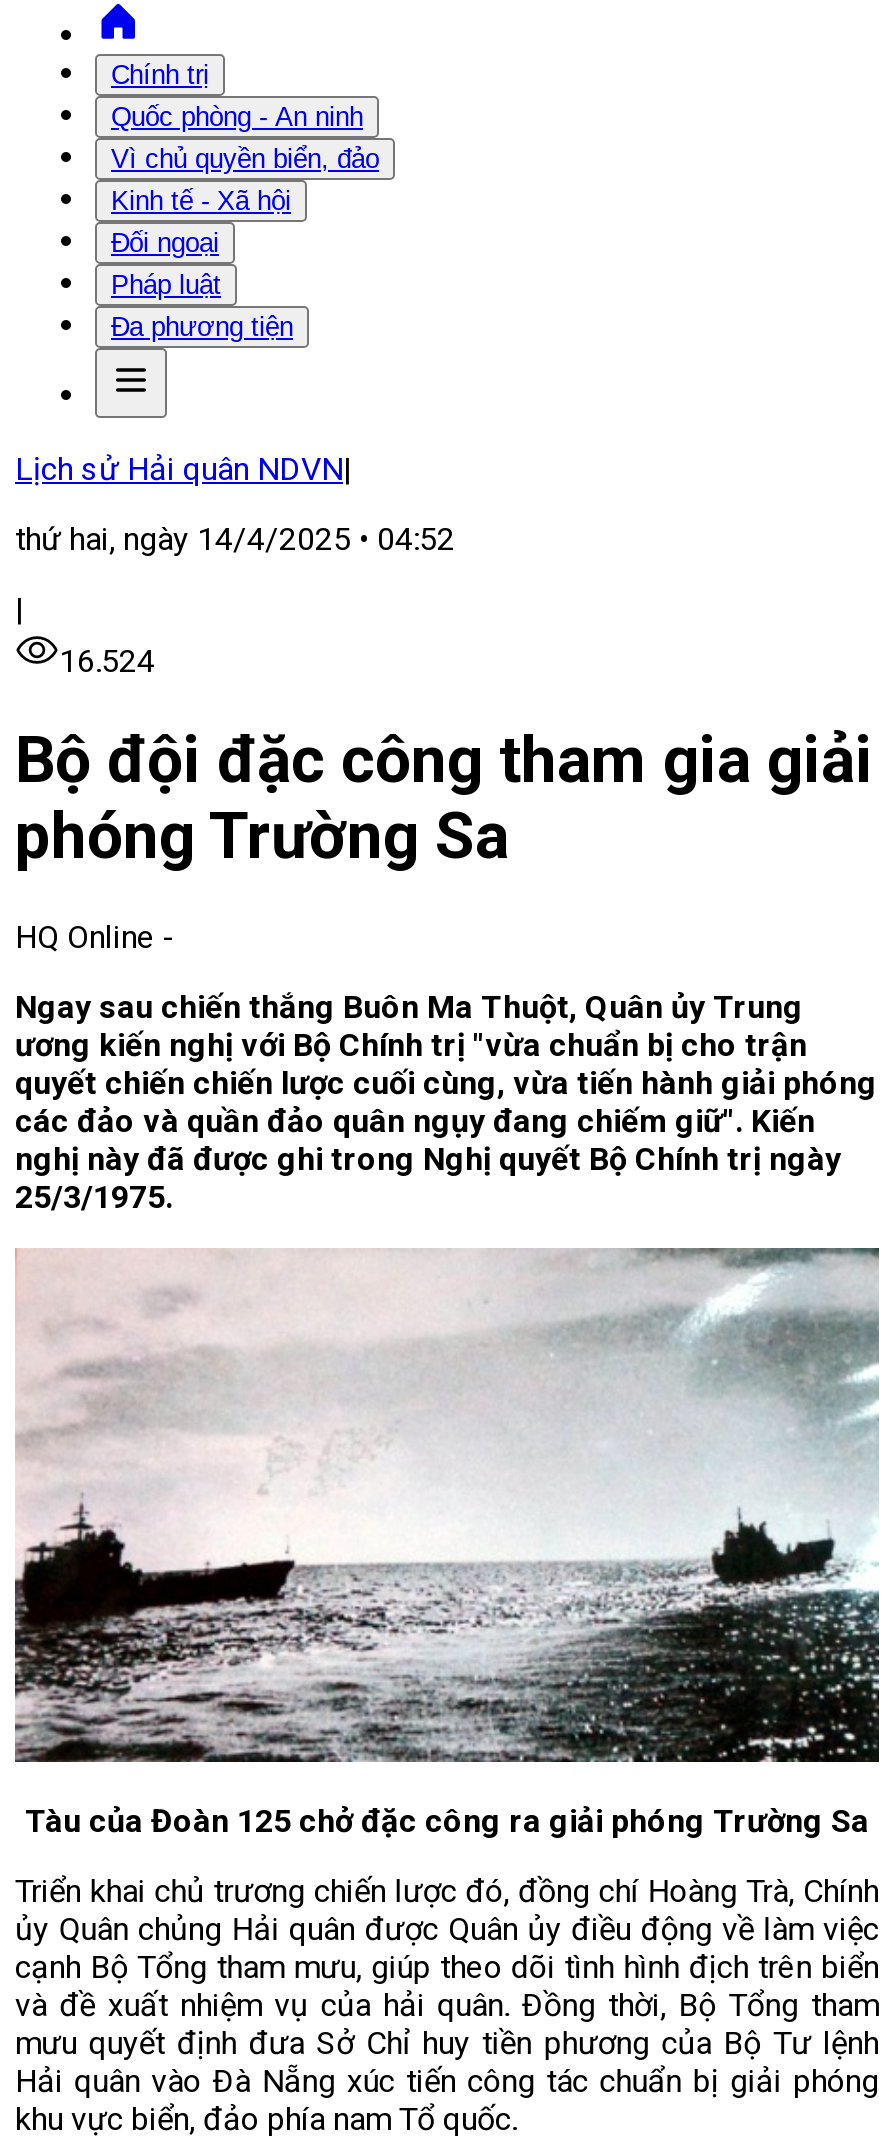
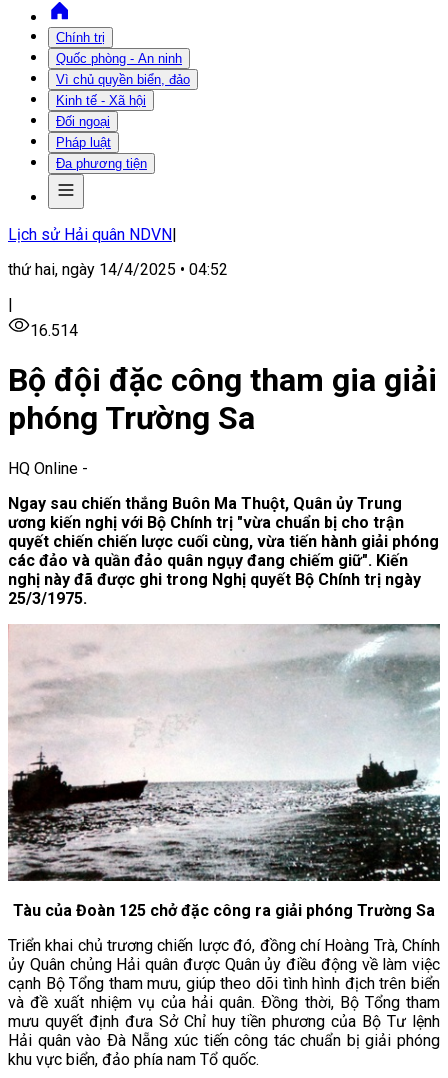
- 16.524
+ 16.514
